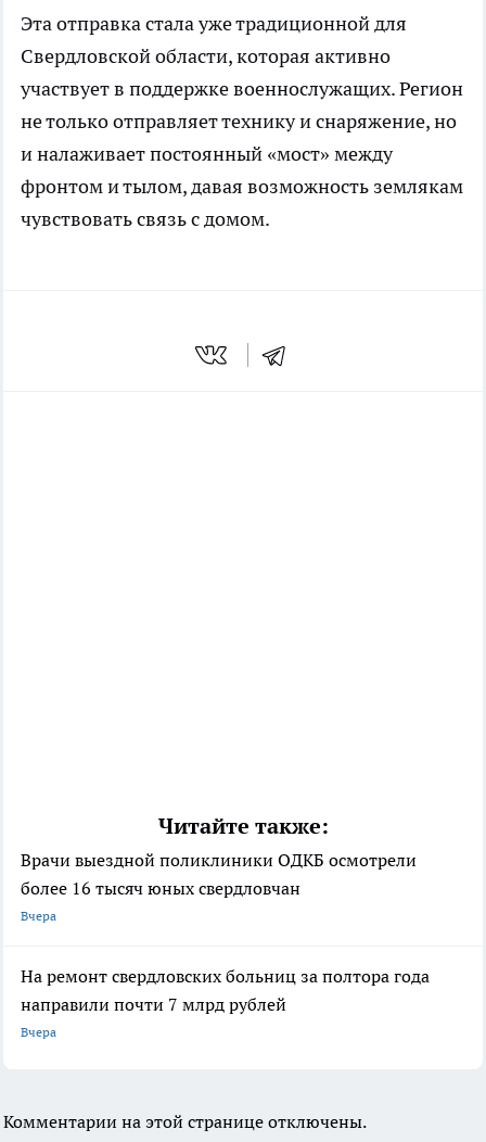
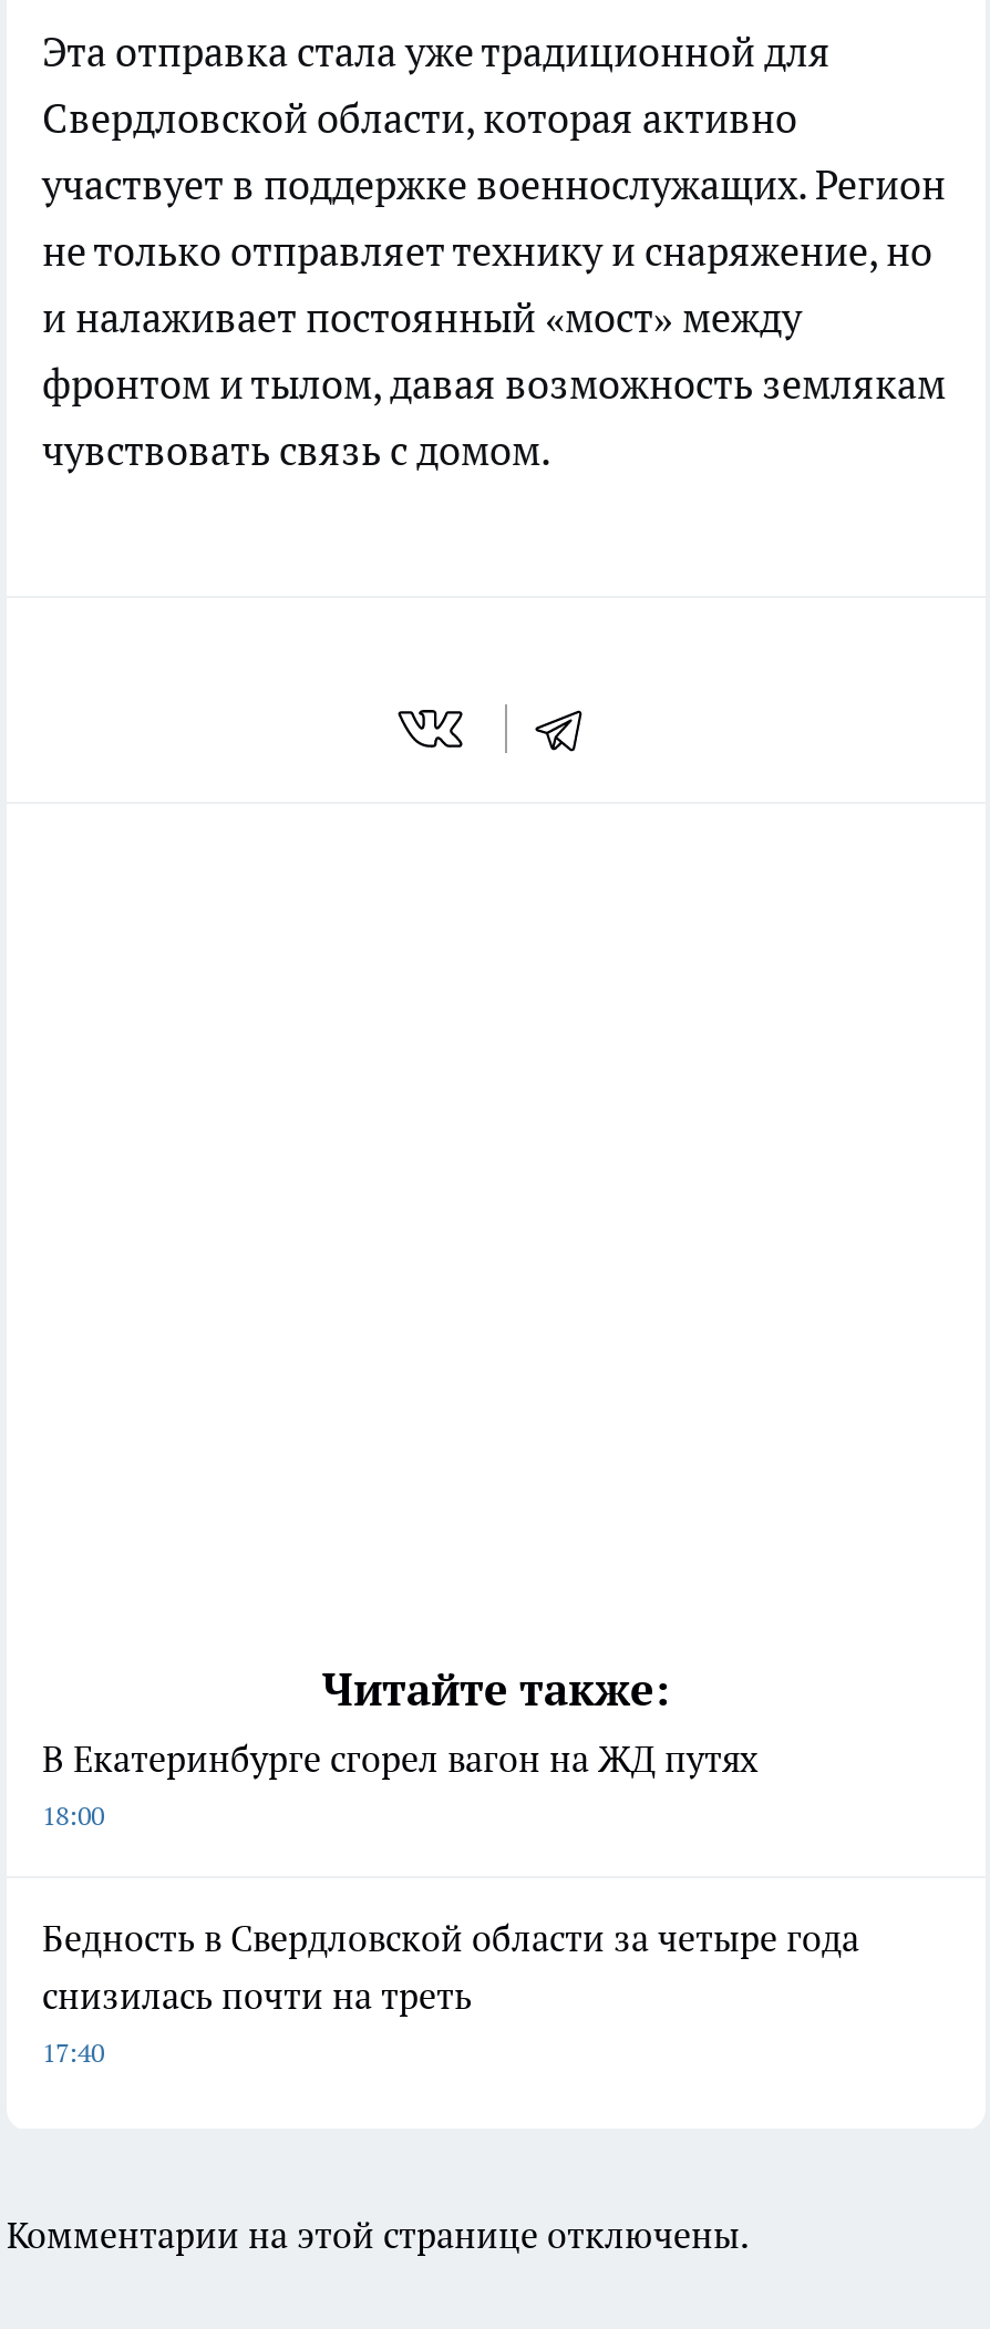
- Врачи выездной поликлиники ОДКБ осмотрели
- более 16 тысяч юных свердловчан
- Вчера
+ В Екатеринбурге сгорел вагон на ЖД путях
+ 18:00

- На ремонт свердловских больниц за полтора года
- направили почти 7 млрд рублей
- Вчера
+ Бедность в Свердловской области за четыре года
+ снизилась почти на треть
+ 17:40
